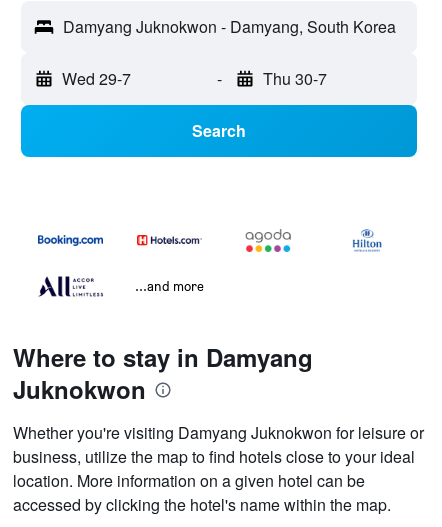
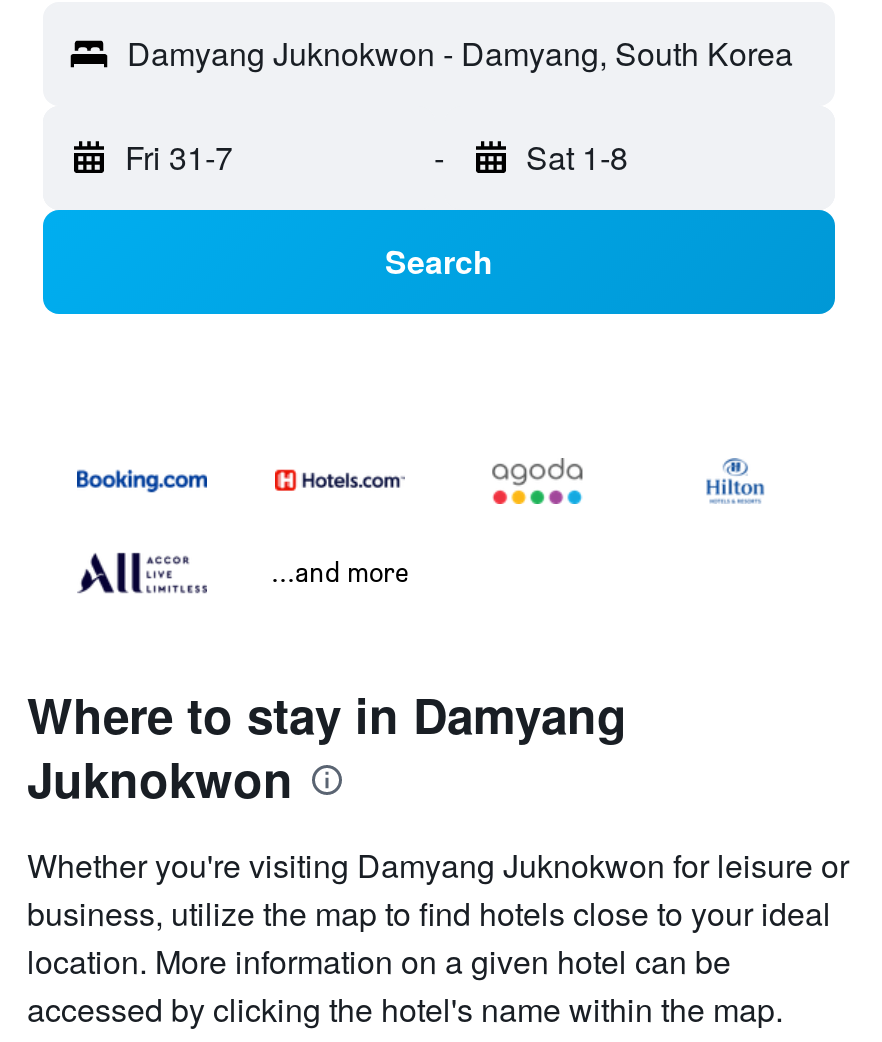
- Wed 29-7
+ Fri 31-7

- Thu 30-7
+ Sat 1-8
